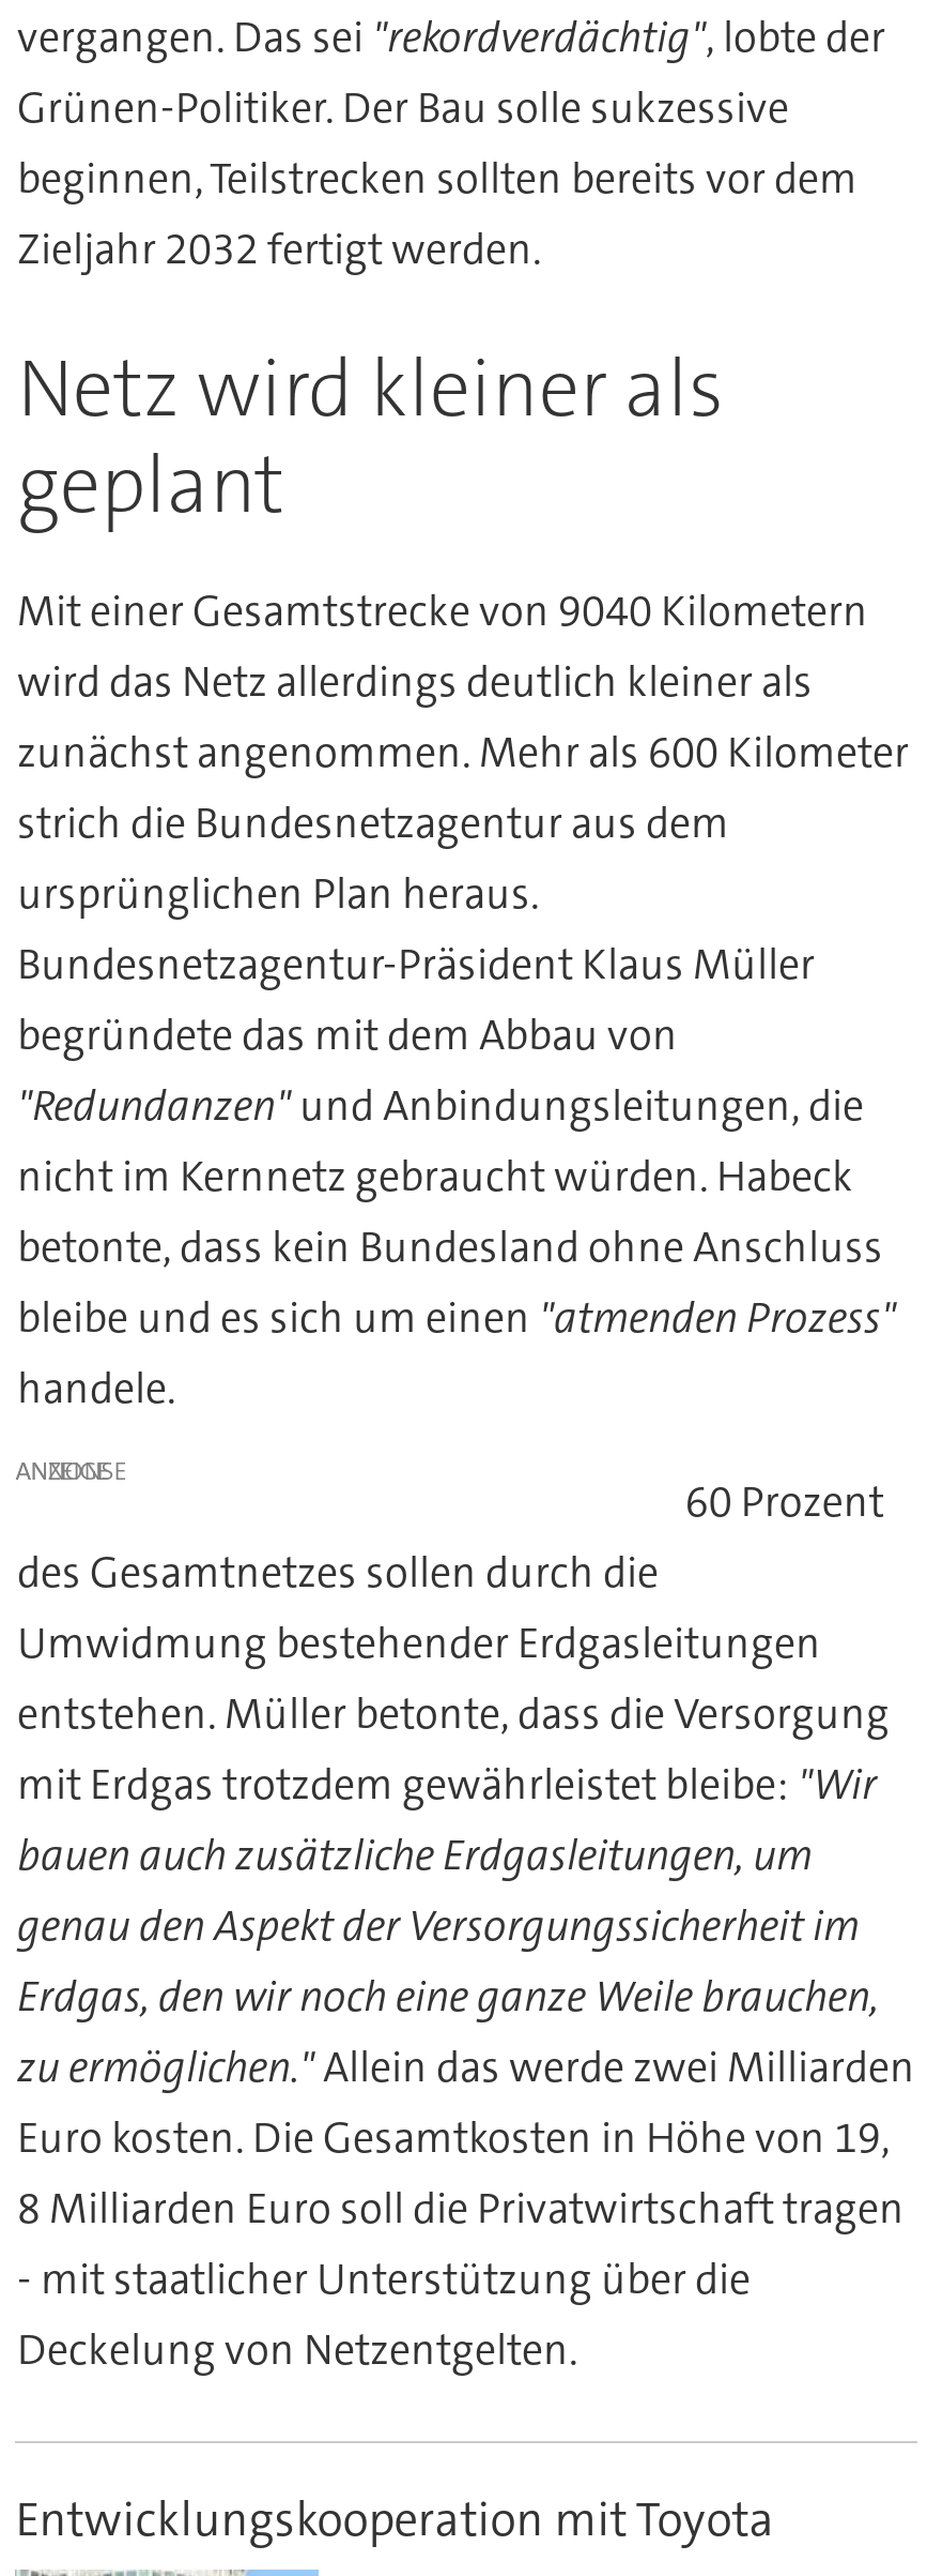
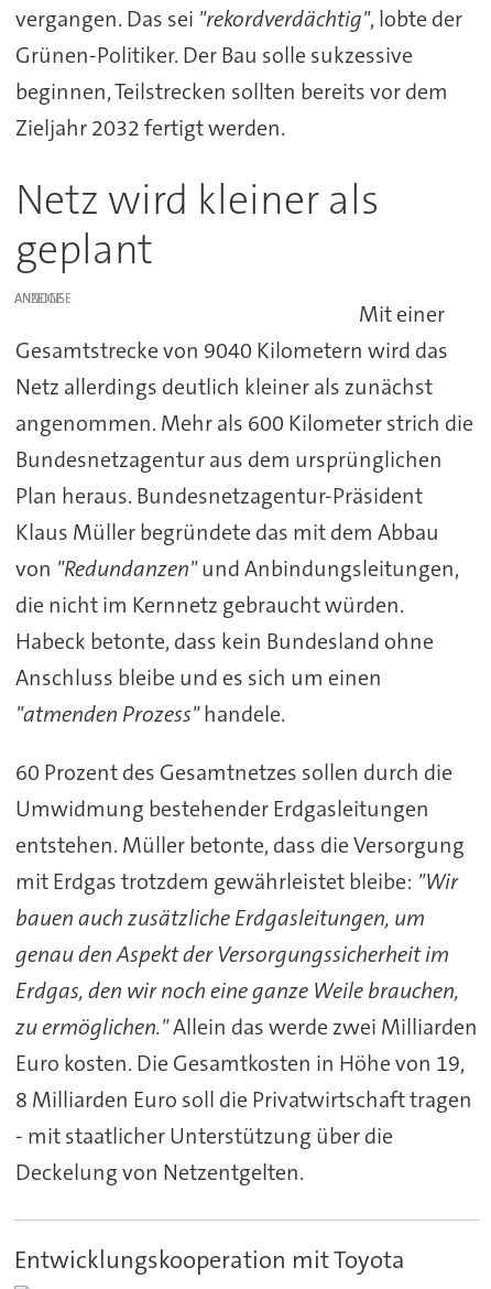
- Mit einer Gesamtstrecke von 9040 Kilometern
- wird das Netz allerdings deutlich kleiner als
- zunächst angenommen. Mehr als 600 Kilometer
- strich die Bundesnetzagentur aus dem
- ursprünglichen Plan heraus.
- Bundesnetzagentur-Präsident Klaus Müller
- begründete das mit dem Abbau von
- "Redundanzen" und Anbindungsleitungen, die
- nicht im Kernnetz gebraucht würden. Habeck
- betonte, dass kein Bundesland ohne Anschluss
- bleibe und es sich um einen "atmenden Prozess"
- handele.

moved up: ANZEIGE

- 60 Prozent
- des Gesamtnetzes sollen durch die
+ Mit einer
+ Gesamtstrecke von 9040 Kilometern wird das
+ Netz allerdings deutlich kleiner als zunächst
+ angenommen. Mehr als 600 Kilometer strich die
+ Bundesnetzagentur aus dem ursprünglichen
+ Plan heraus. Bundesnetzagentur-Präsident
+ Klaus Müller begründete das mit dem Abbau
+ von "Redundanzen" und Anbindungsleitungen,
+ die nicht im Kernnetz gebraucht würden.
+ Habeck betonte, dass kein Bundesland ohne
+ Anschluss bleibe und es sich um einen
+ "atmenden Prozess" handele.
+ 60 Prozent des Gesamtnetzes sollen durch die
